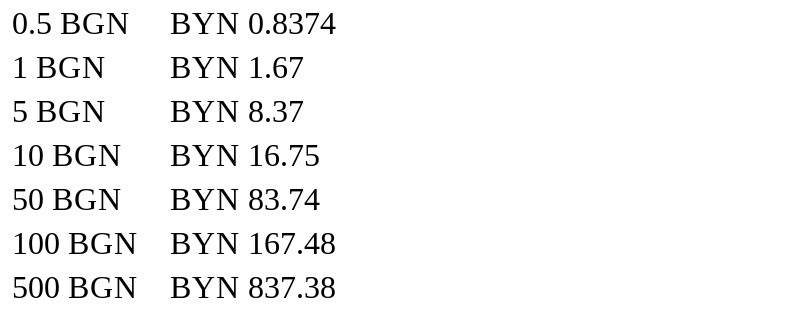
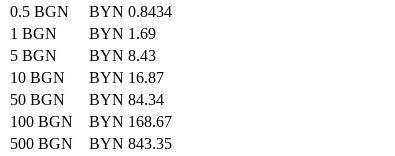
- 0.5 BGN BYN 0.8374
+ 0.5 BGN BYN 0.8434

- 1 BGN BYN 1.67
+ 1 BGN BYN 1.69

- 5 BGN BYN 8.37
+ 5 BGN BYN 8.43

- 10 BGN BYN 16.75
+ 10 BGN BYN 16.87

- 50 BGN BYN 83.74
+ 50 BGN BYN 84.34

- 100 BGN BYN 167.48
+ 100 BGN BYN 168.67

- 500 BGN BYN 837.38
+ 500 BGN BYN 843.35
